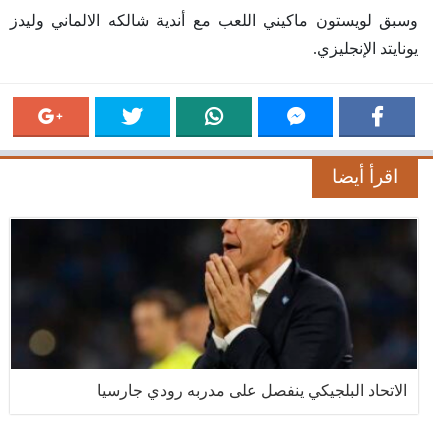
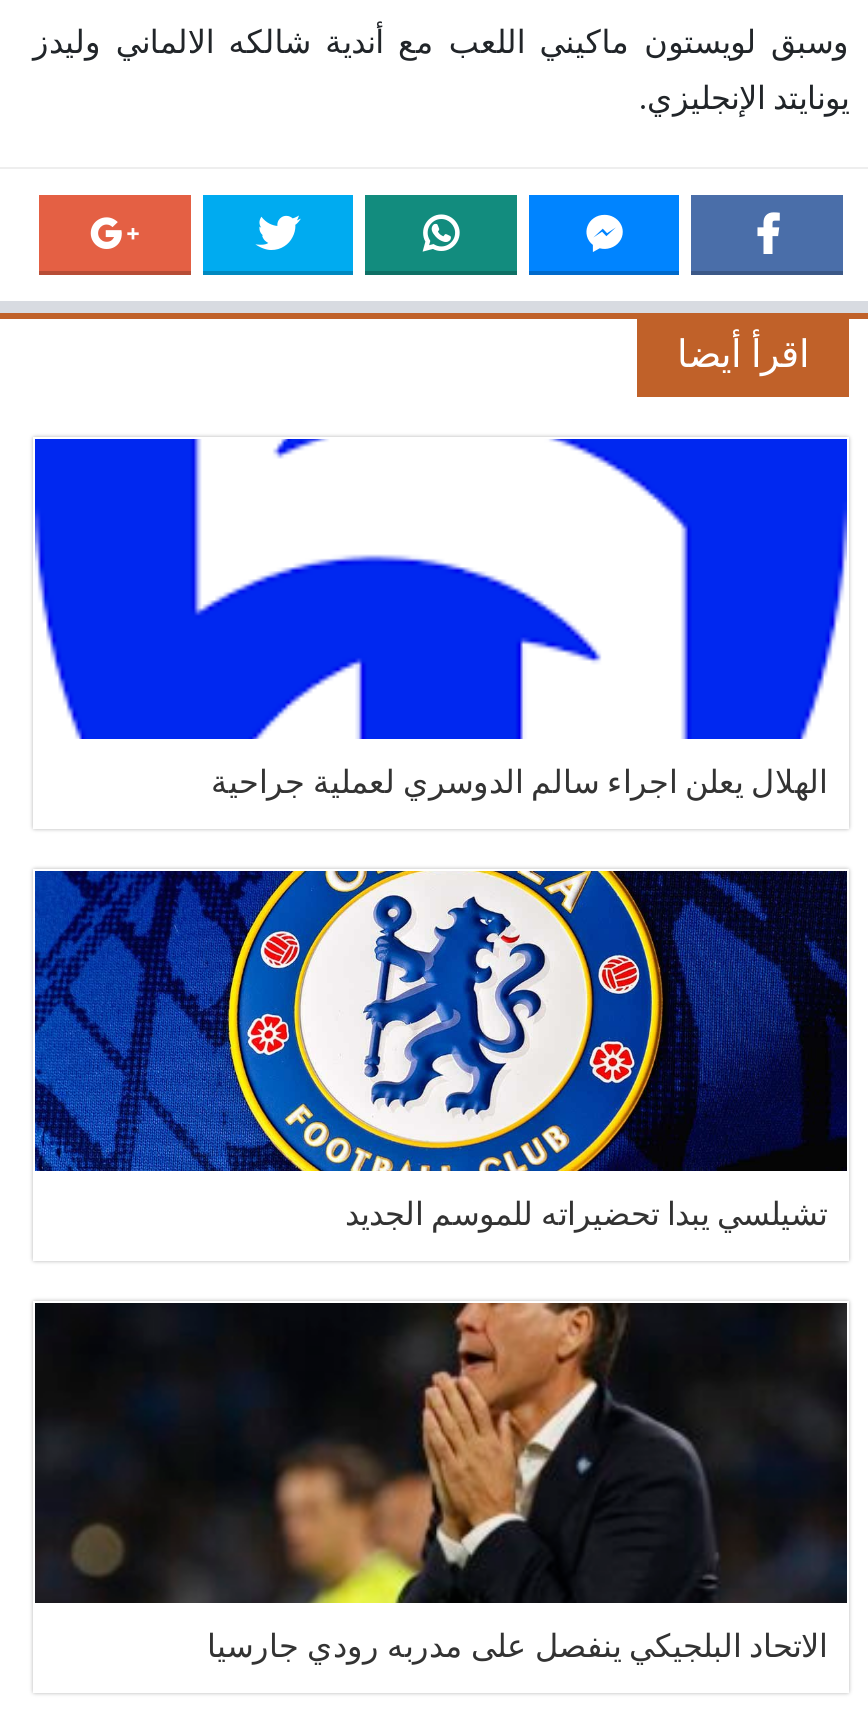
+ [image]
+ الهلال يعلن اجراء سالم الدوسري لعملية جراحية

+ [image]
+ تشيلسي يبدا تحضيراته للموسم الجديد
